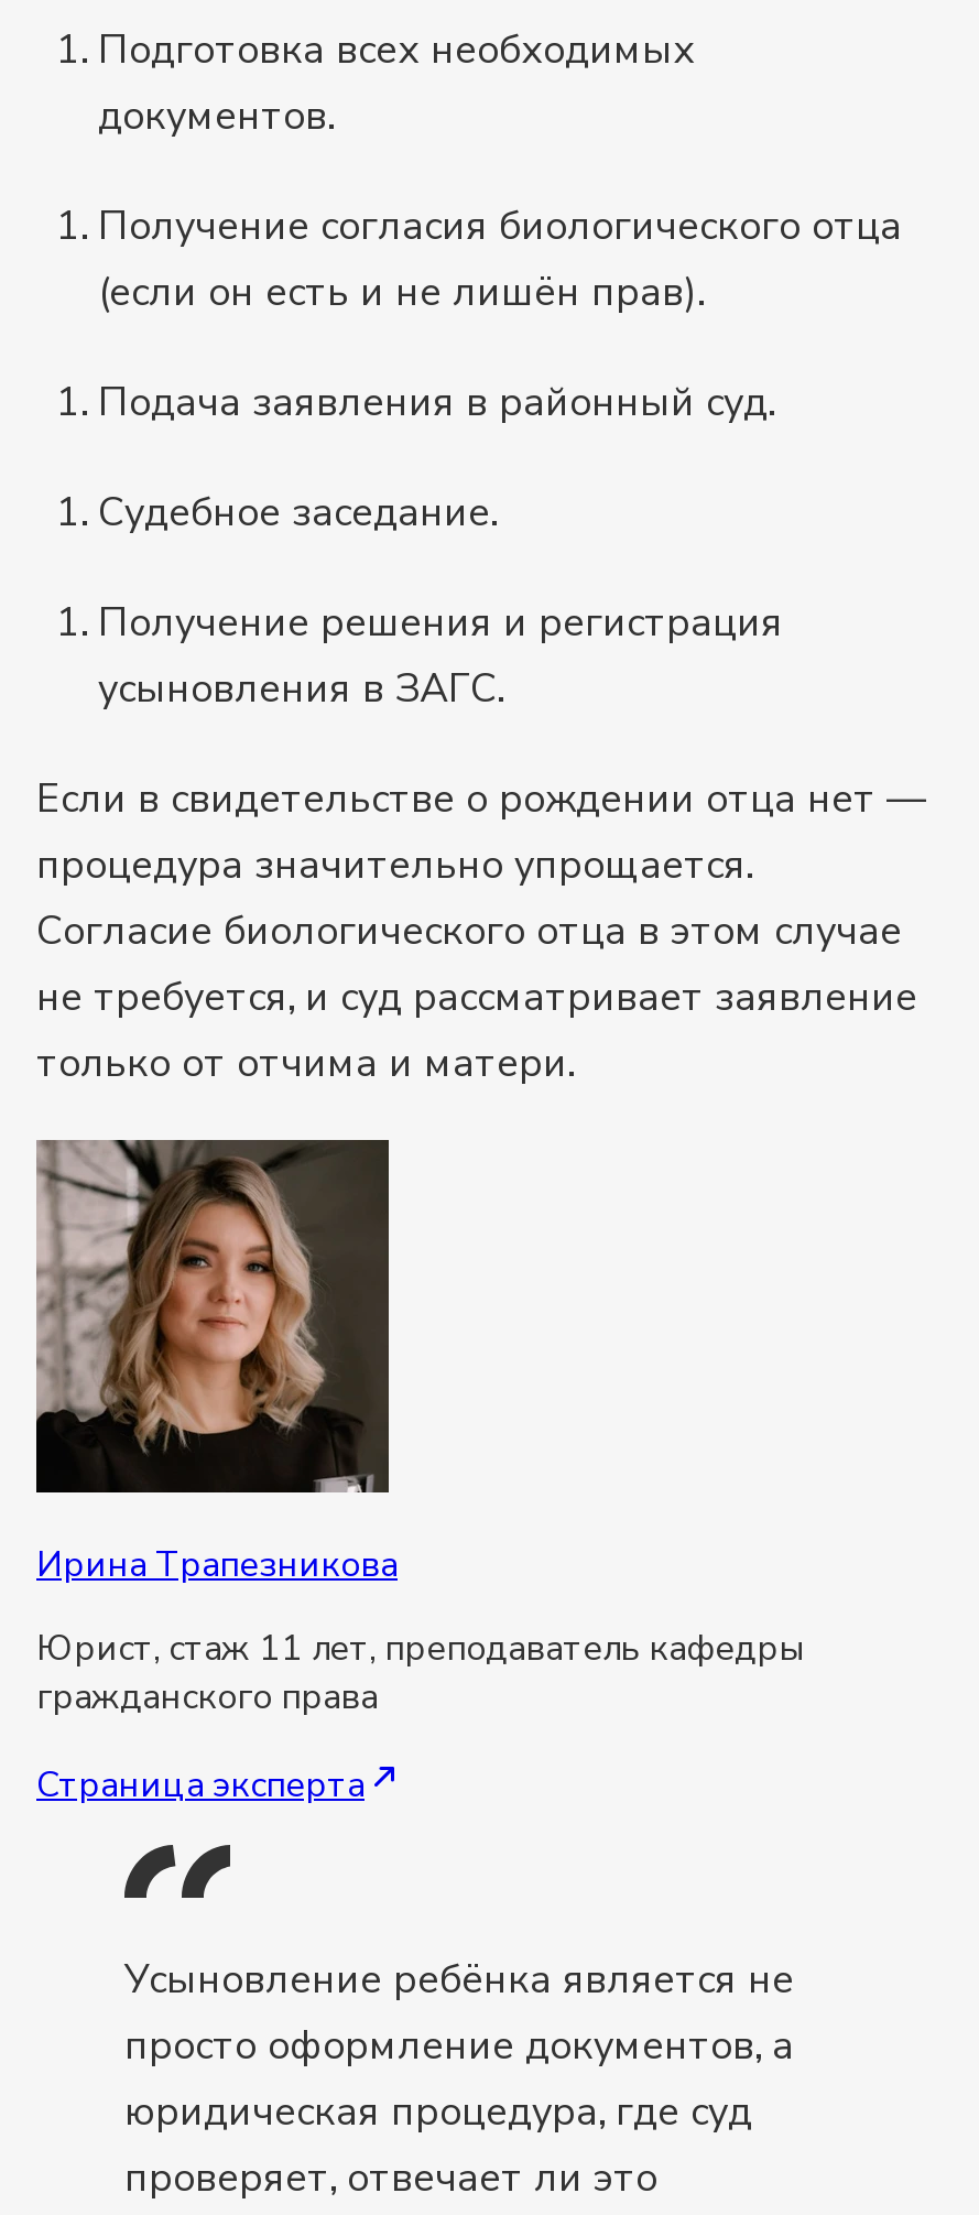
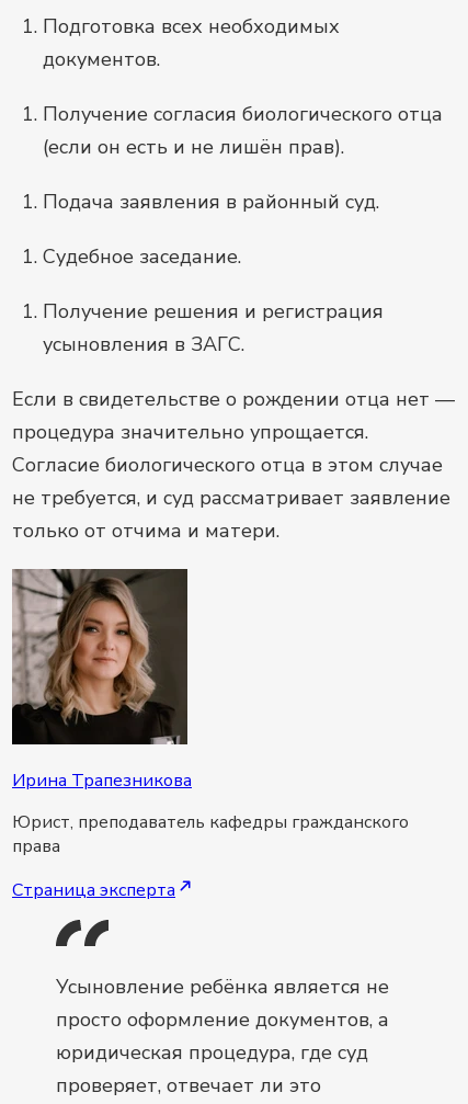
- Юрист, стаж 11 лет, преподаватель кафедры
- гражданского права
+ Юрист, преподаватель кафедры гражданского
+ права
